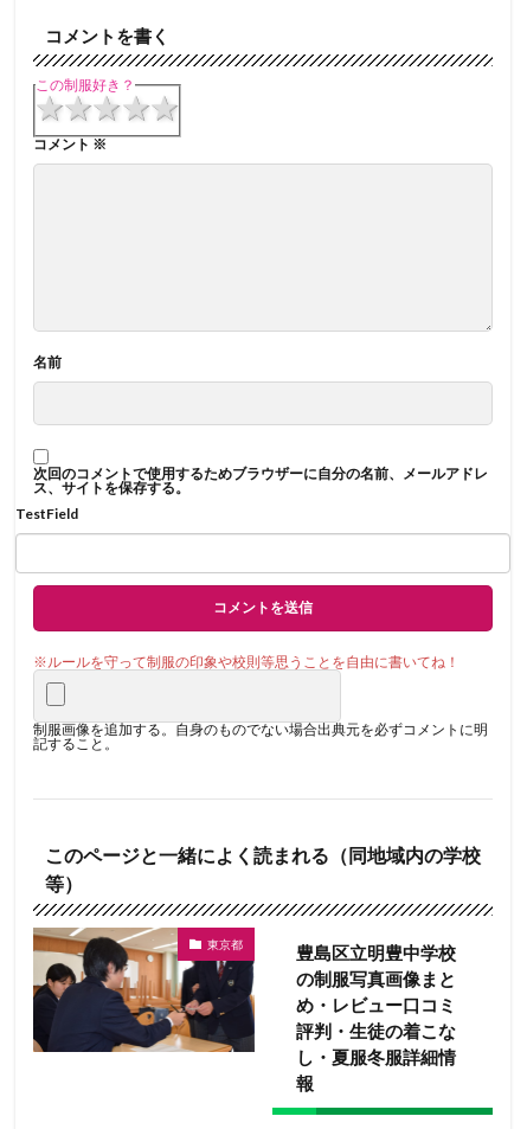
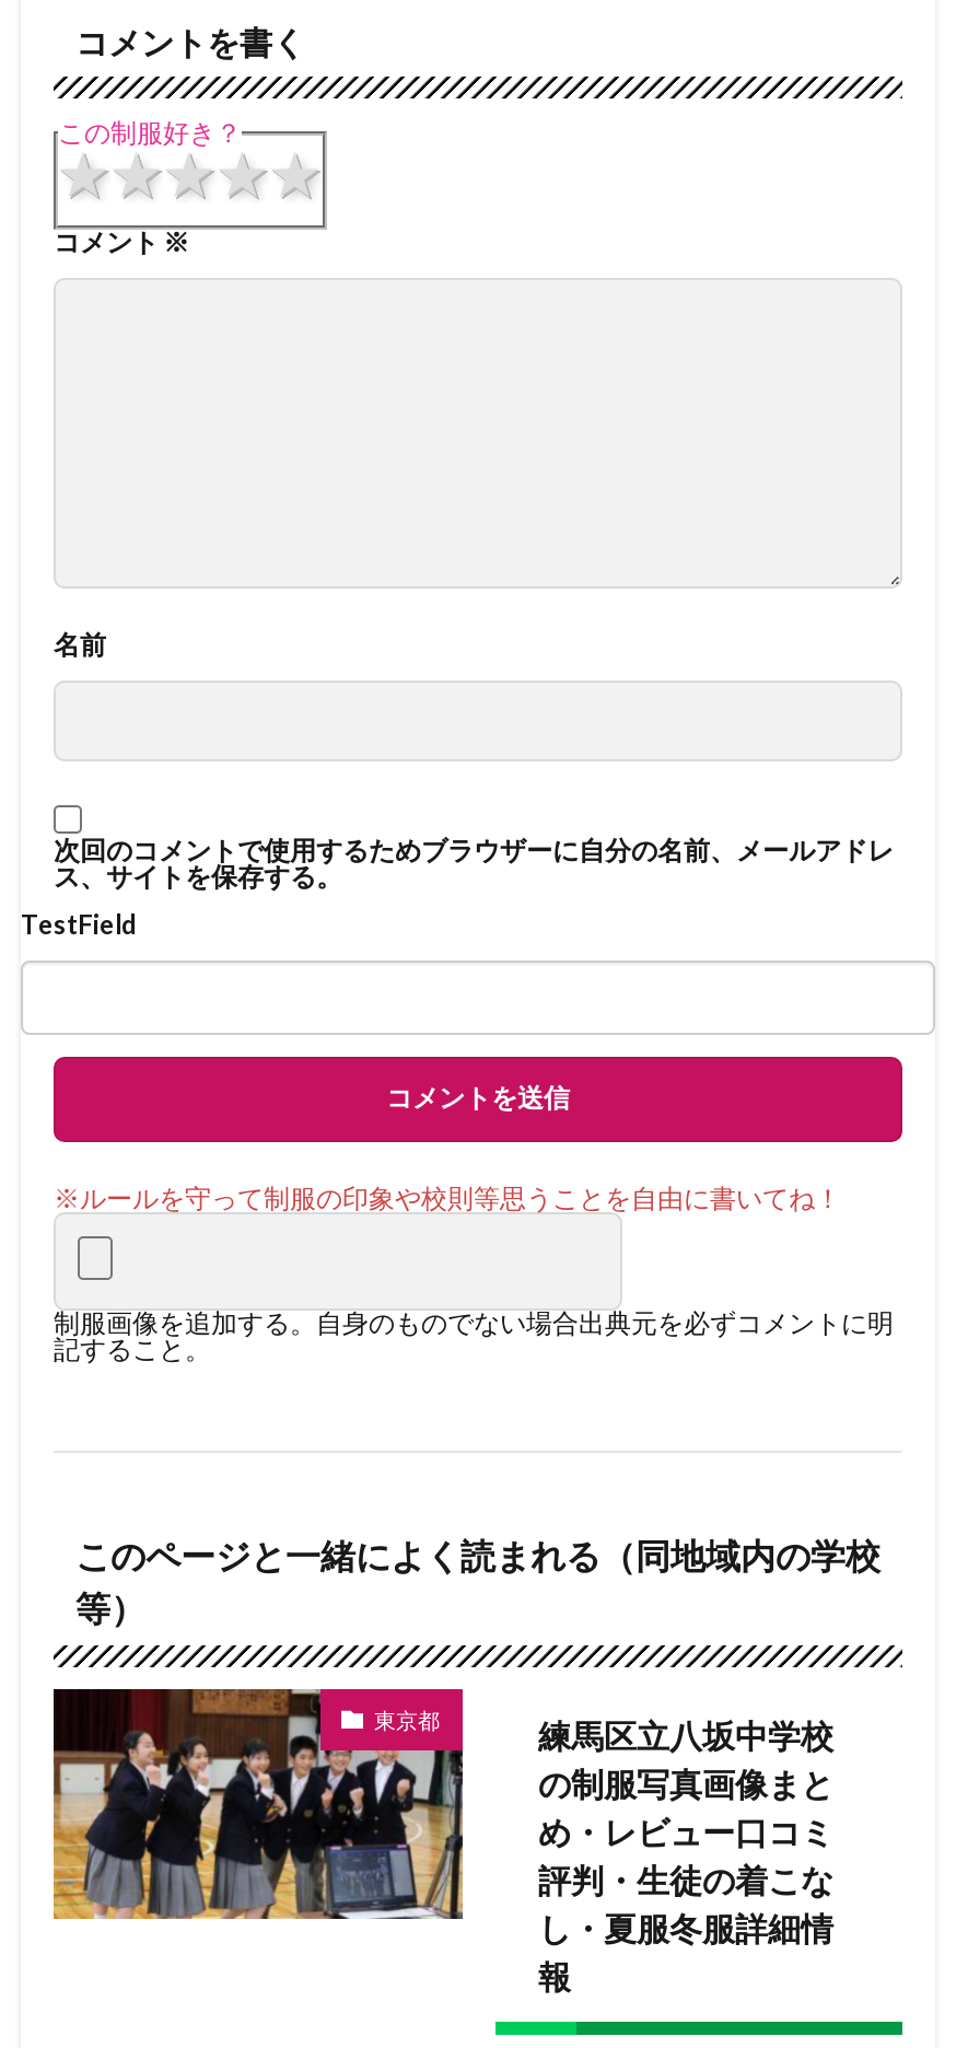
- [image]
- 豊島区立明豊中学校
+ [image]
+ 練馬区立八坂中学校
